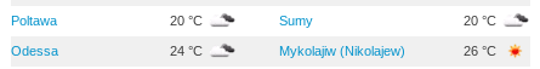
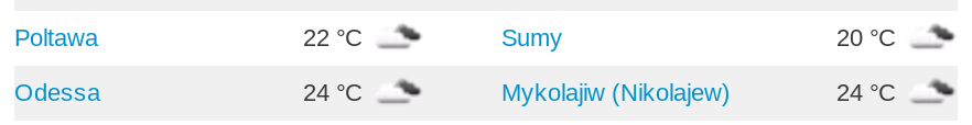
- 20 °C
+ 22 °C

- 26 °C
+ 24 °C
